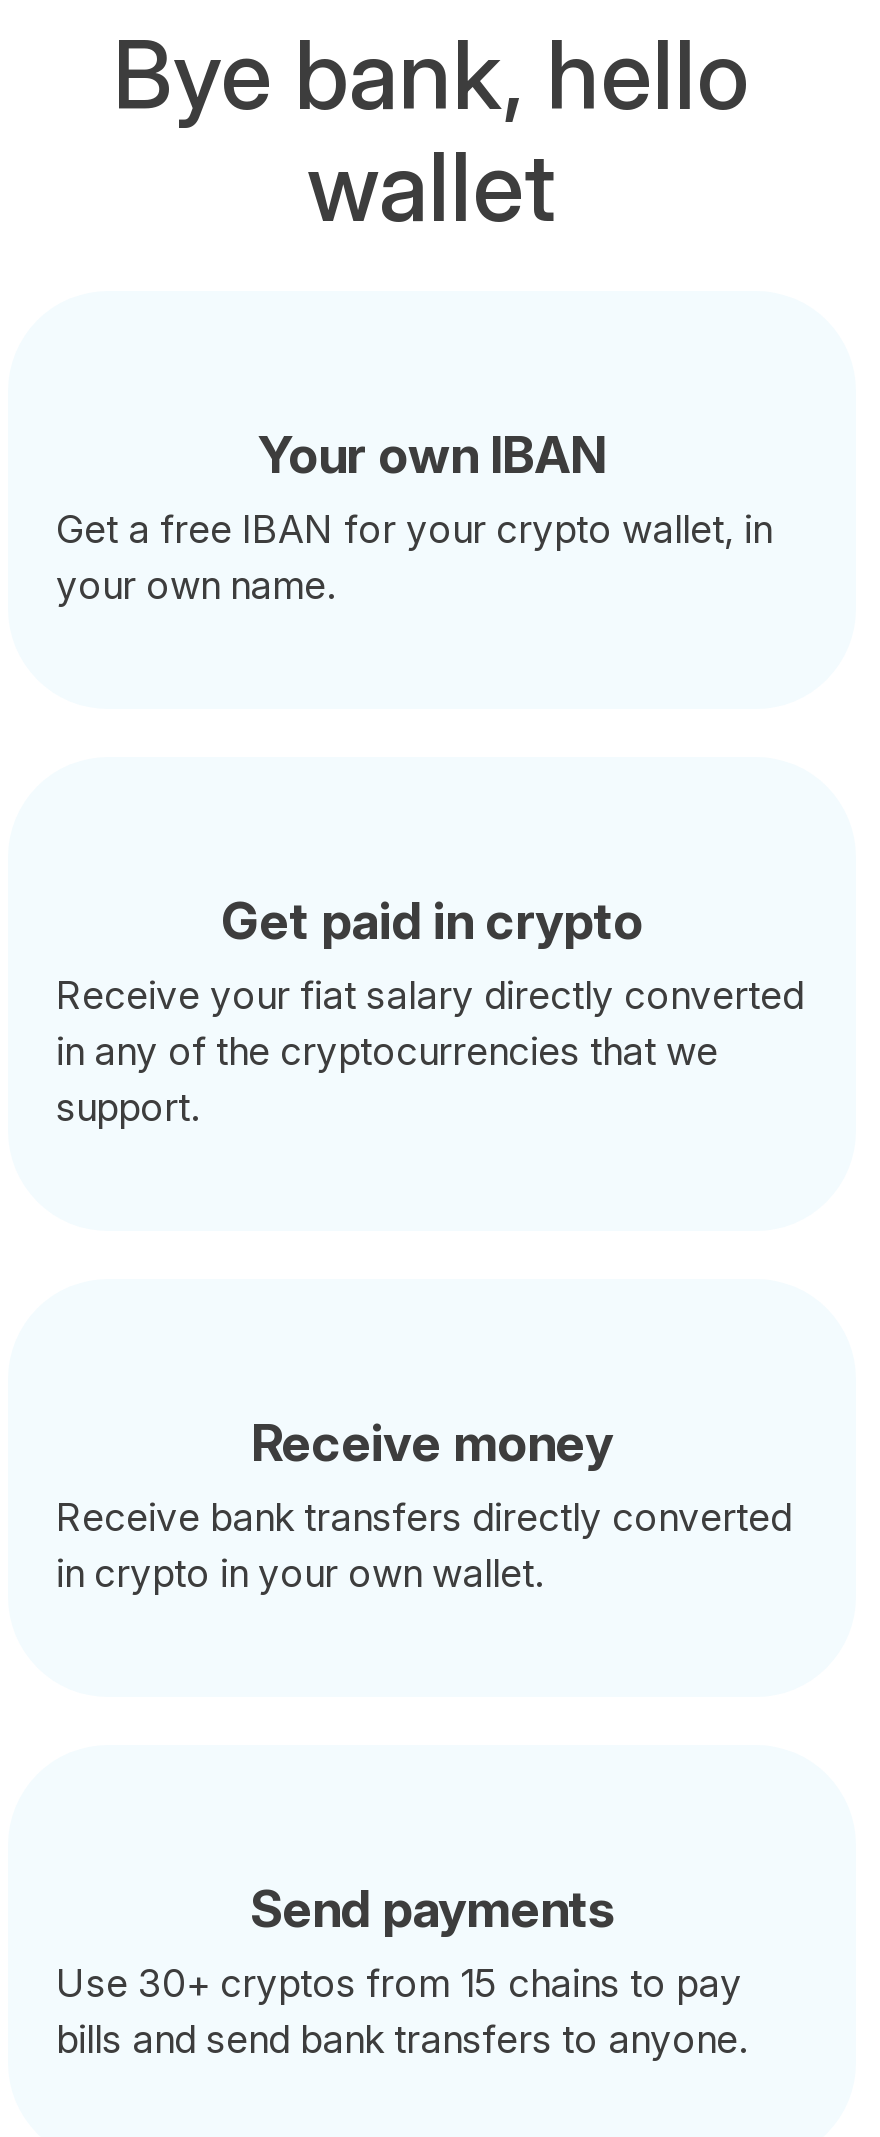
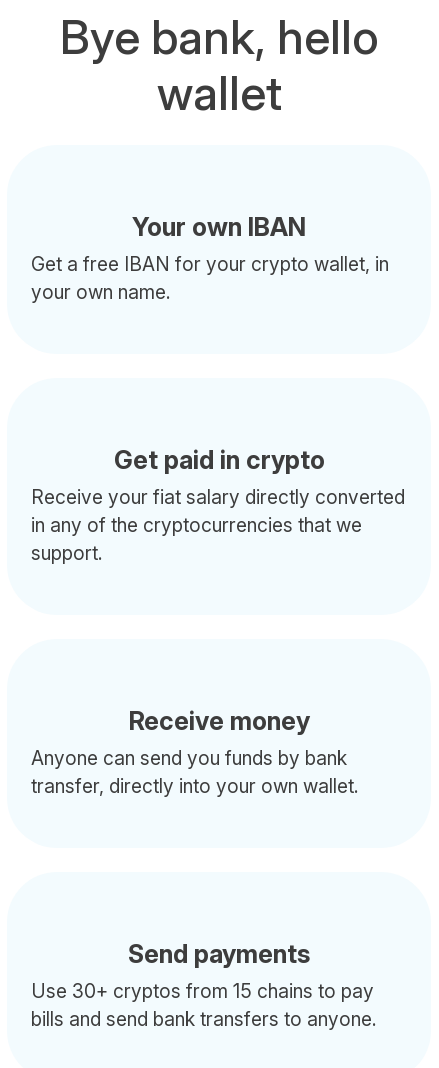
- Receive bank transfers directly converted
- in crypto in your own wallet.
+ Anyone can send you funds by bank
+ transfer, directly into your own wallet.
